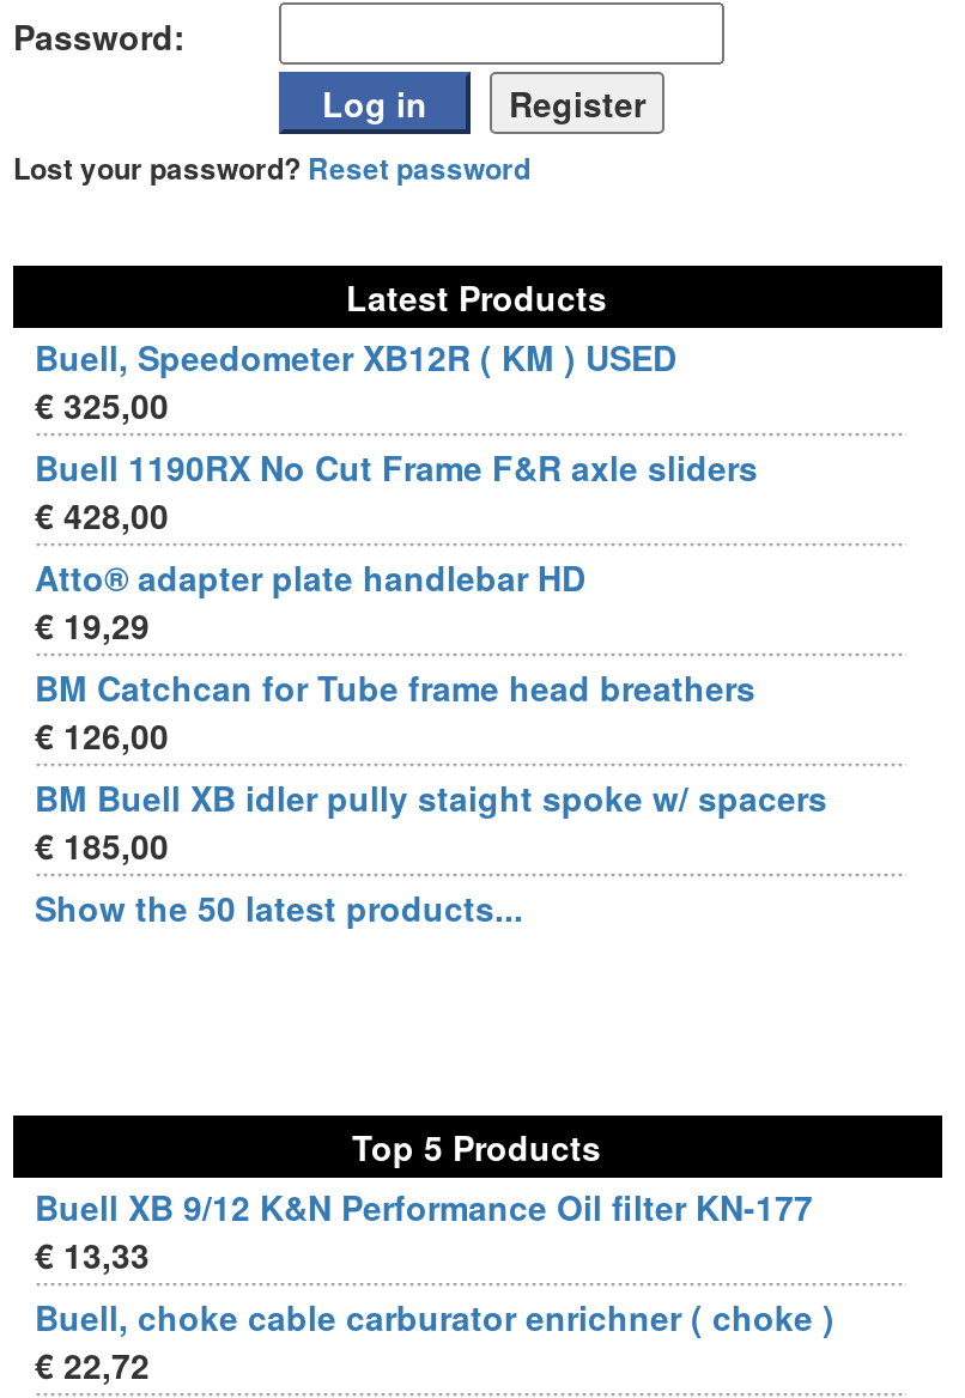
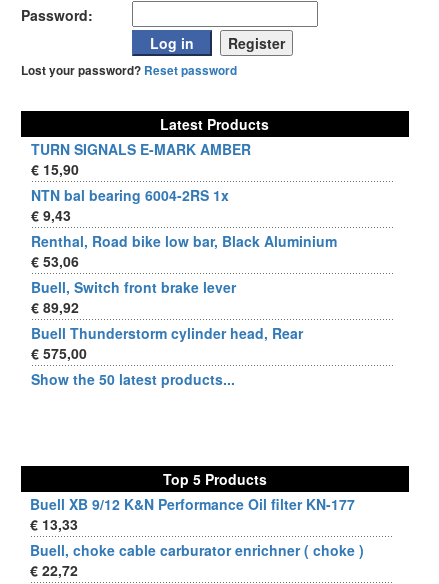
- Buell, Speedometer XB12R ( KM ) USED
- € 325,00
- Buell 1190RX No Cut Frame F&R axle sliders
- € 428,00
- Atto® adapter plate handlebar HD
- € 19,29
- BM Catchcan for Tube frame head breathers
- € 126,00
- BM Buell XB idler pully staight spoke w/ spacers
- € 185,00
+ TURN SIGNALS E-MARK AMBER
+ € 15,90
+ NTN bal bearing 6004-2RS 1x
+ € 9,43
+ Renthal, Road bike low bar, Black Aluminium
+ € 53,06
+ Buell, Switch front brake lever
+ € 89,92
+ Buell Thunderstorm cylinder head, Rear
+ € 575,00
